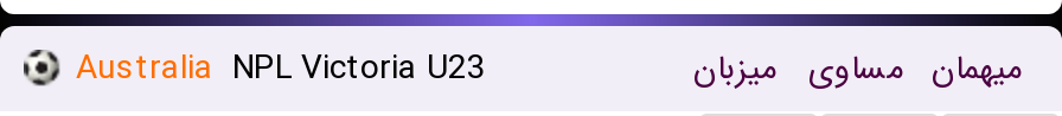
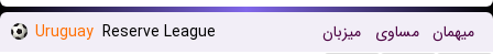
- Australia NPL Victoria U23
+ Uruguay Reserve League
